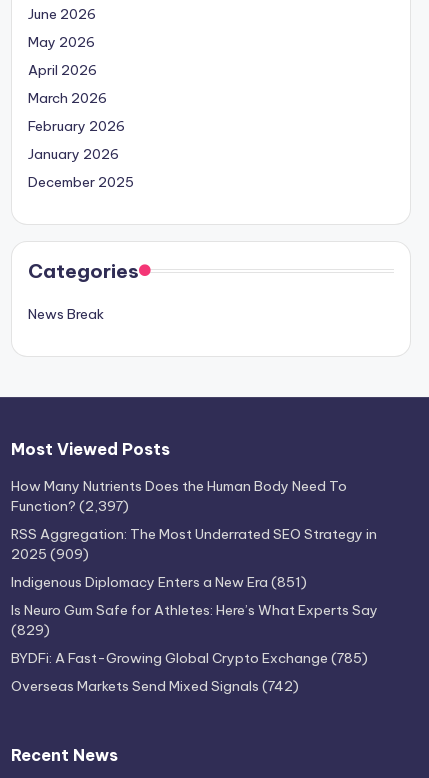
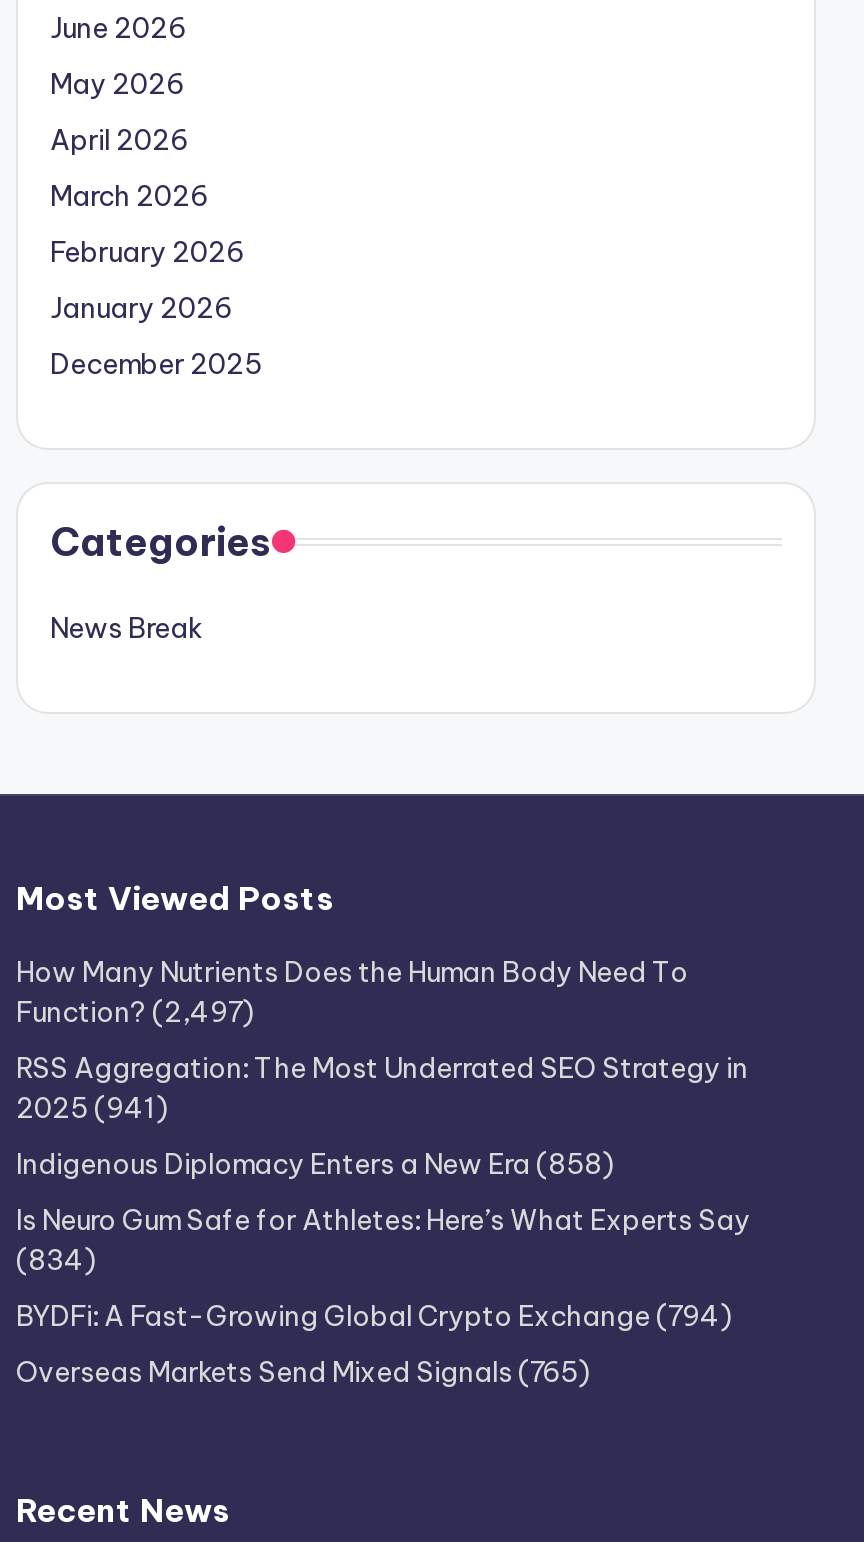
- Function? (2,397)
+ Function? (2,497)

- 2025 (909)
+ 2025 (941)

- Indigenous Diplomacy Enters a New Era (851)
+ Indigenous Diplomacy Enters a New Era (858)

- (829)
+ (834)

- BYDFi: A Fast-Growing Global Crypto Exchange (785)
+ BYDFi: A Fast-Growing Global Crypto Exchange (794)

- Overseas Markets Send Mixed Signals (742)
+ Overseas Markets Send Mixed Signals (765)
